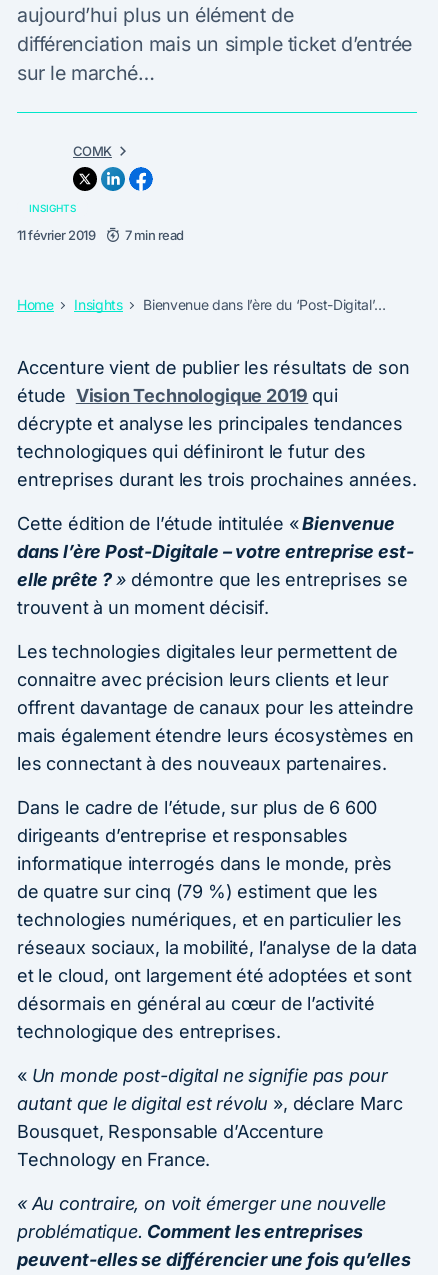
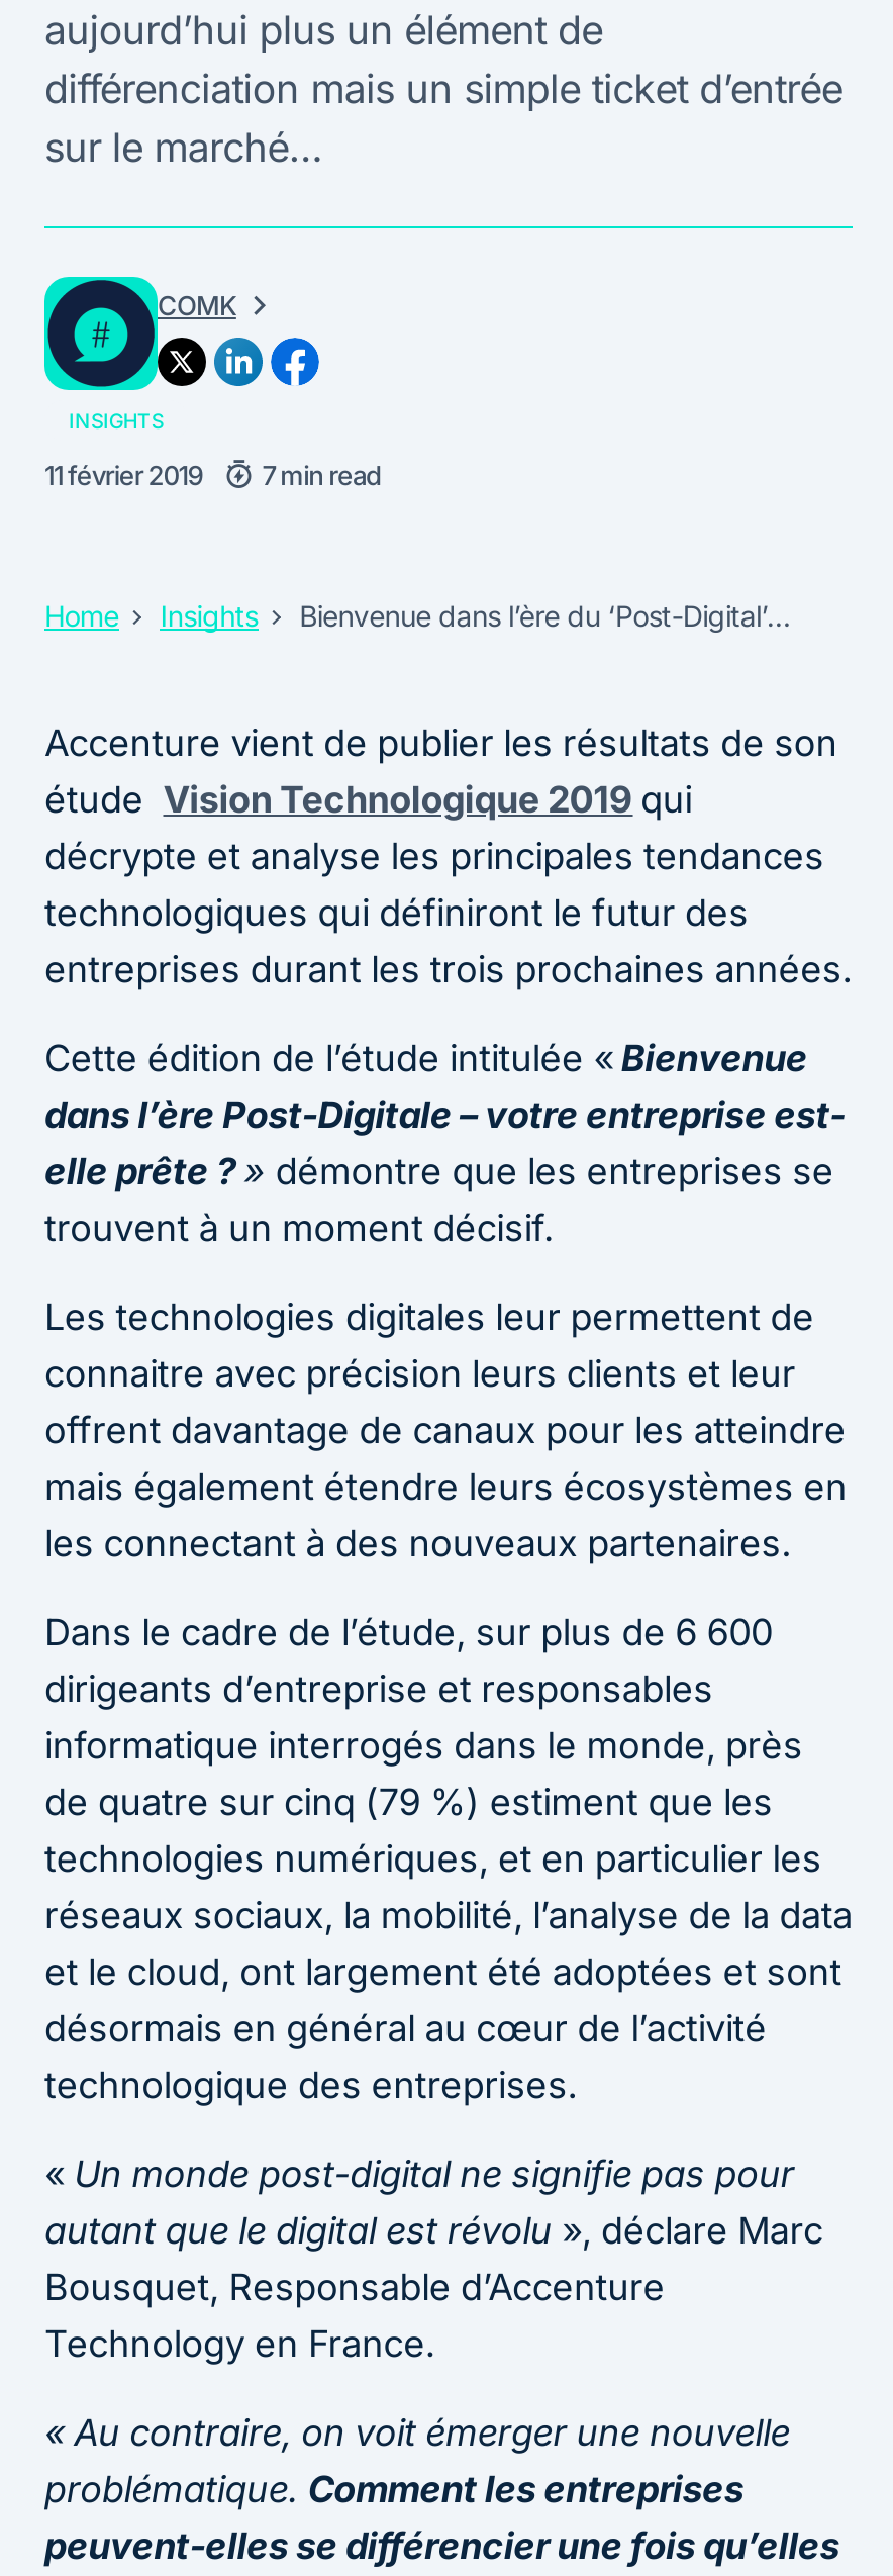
+ [image]
